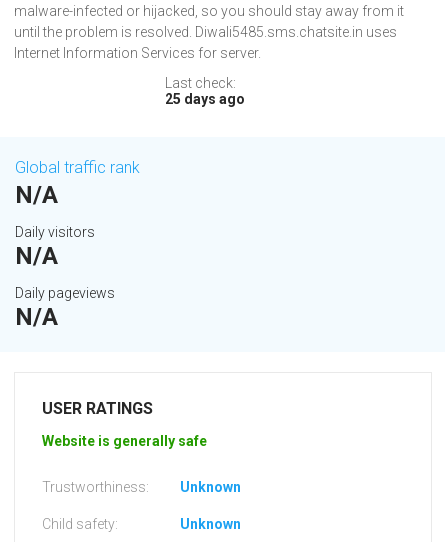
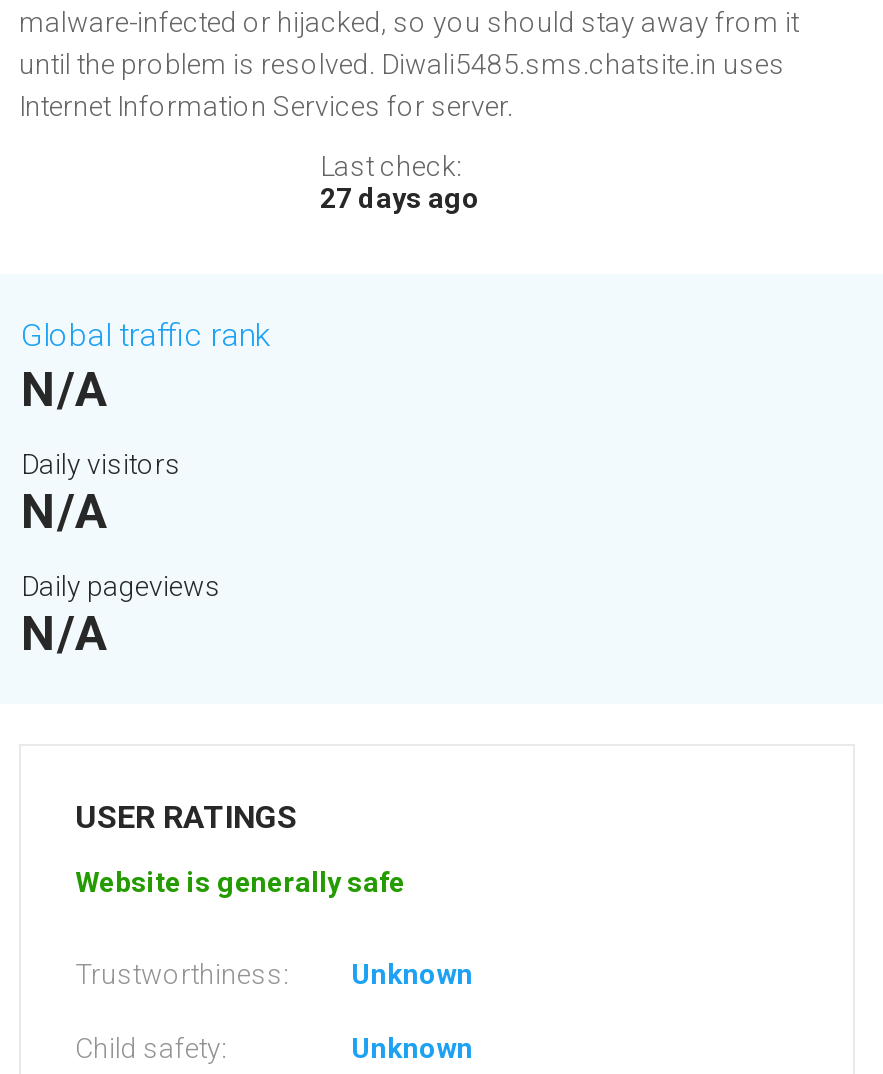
- 25 days ago
+ 27 days ago
